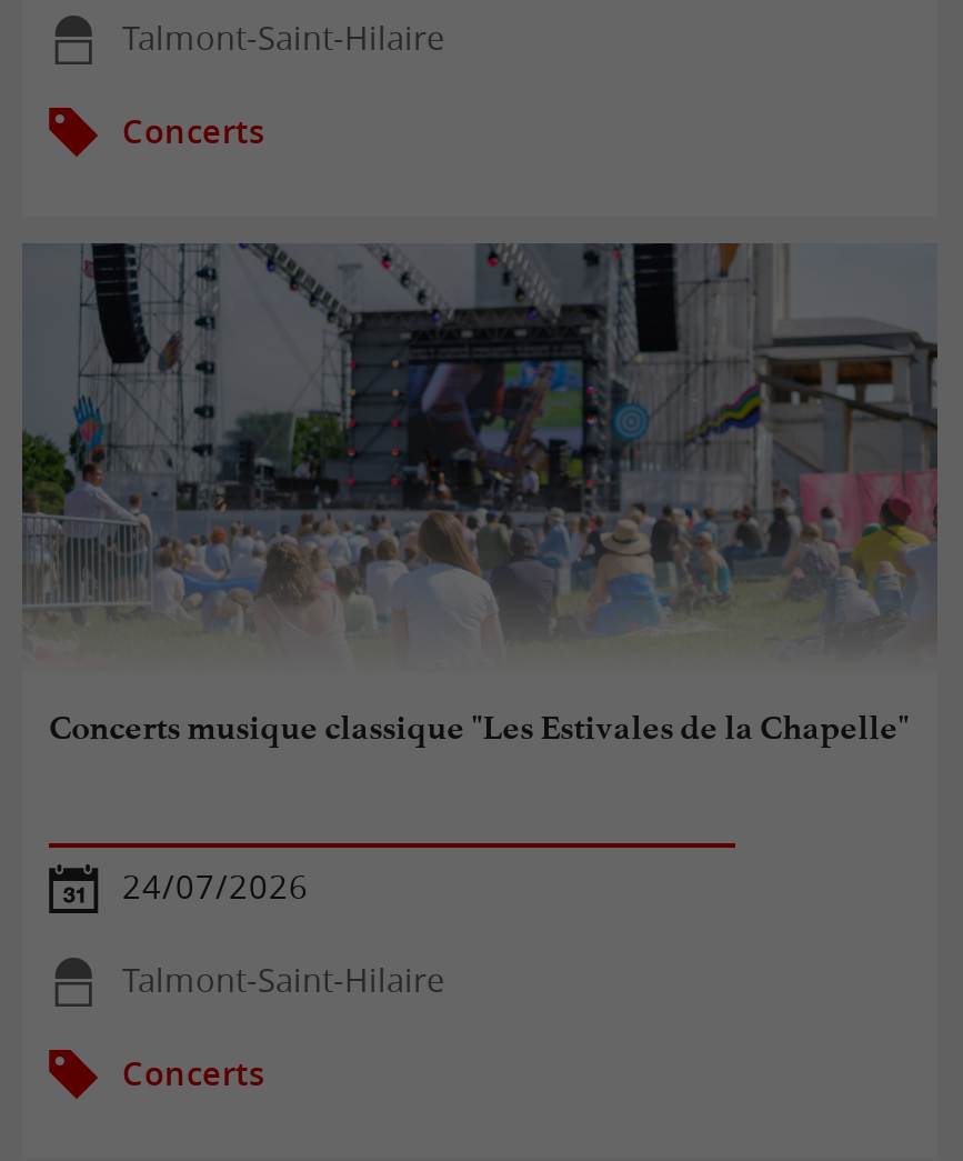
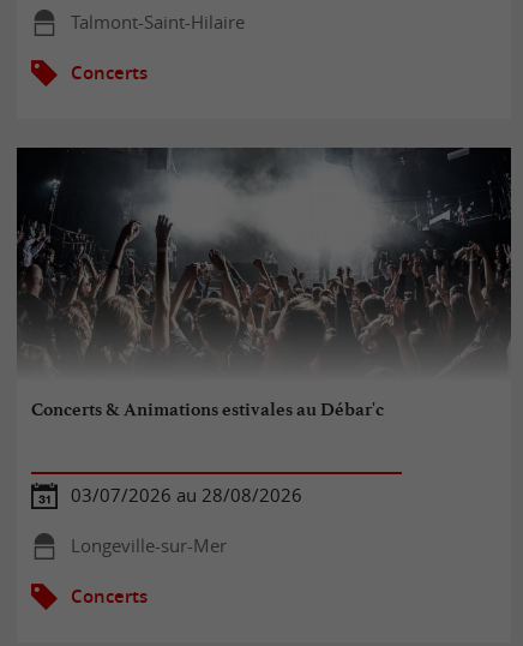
- [image]
- Concerts musique classique "Les Estivales de la Chapelle"
+ [image]
+ Concerts & Animations estivales au Débar'c

- 24/07/2026
+ 03/07/2026 au 28/08/2026

- Talmont-Saint-Hilaire
+ Longeville-sur-Mer
